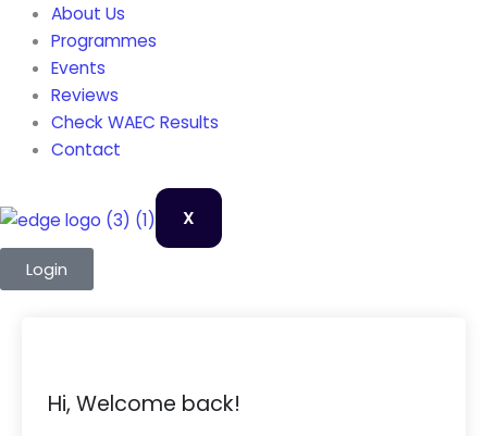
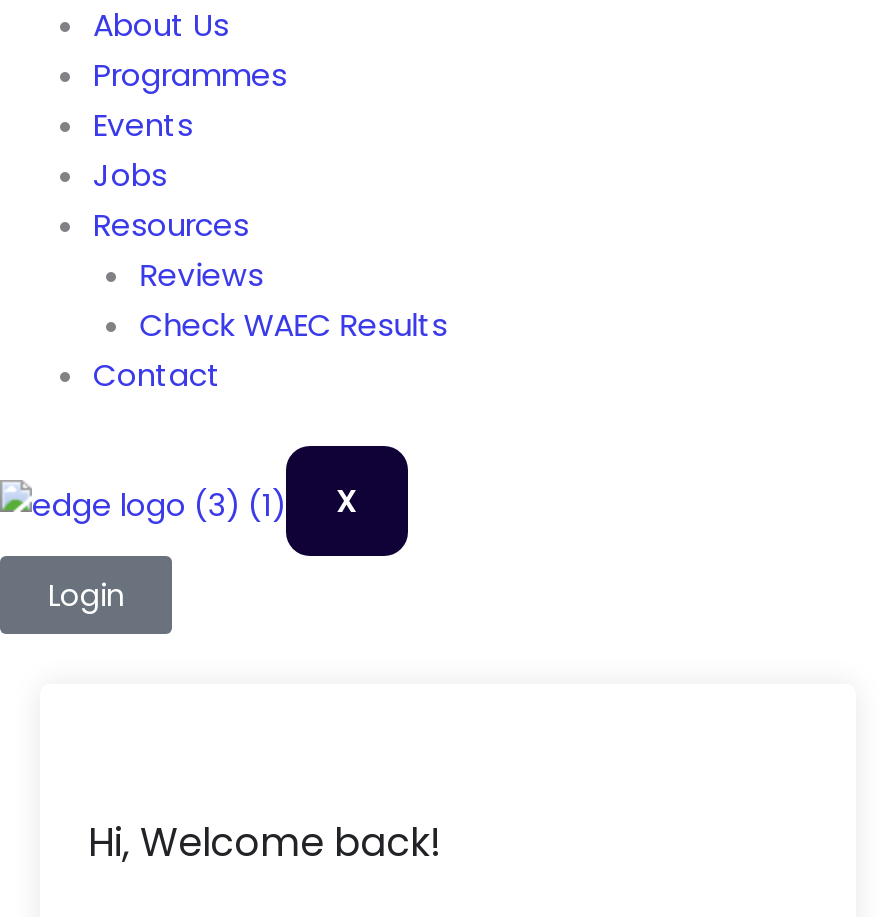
+ Jobs
+ Resources
